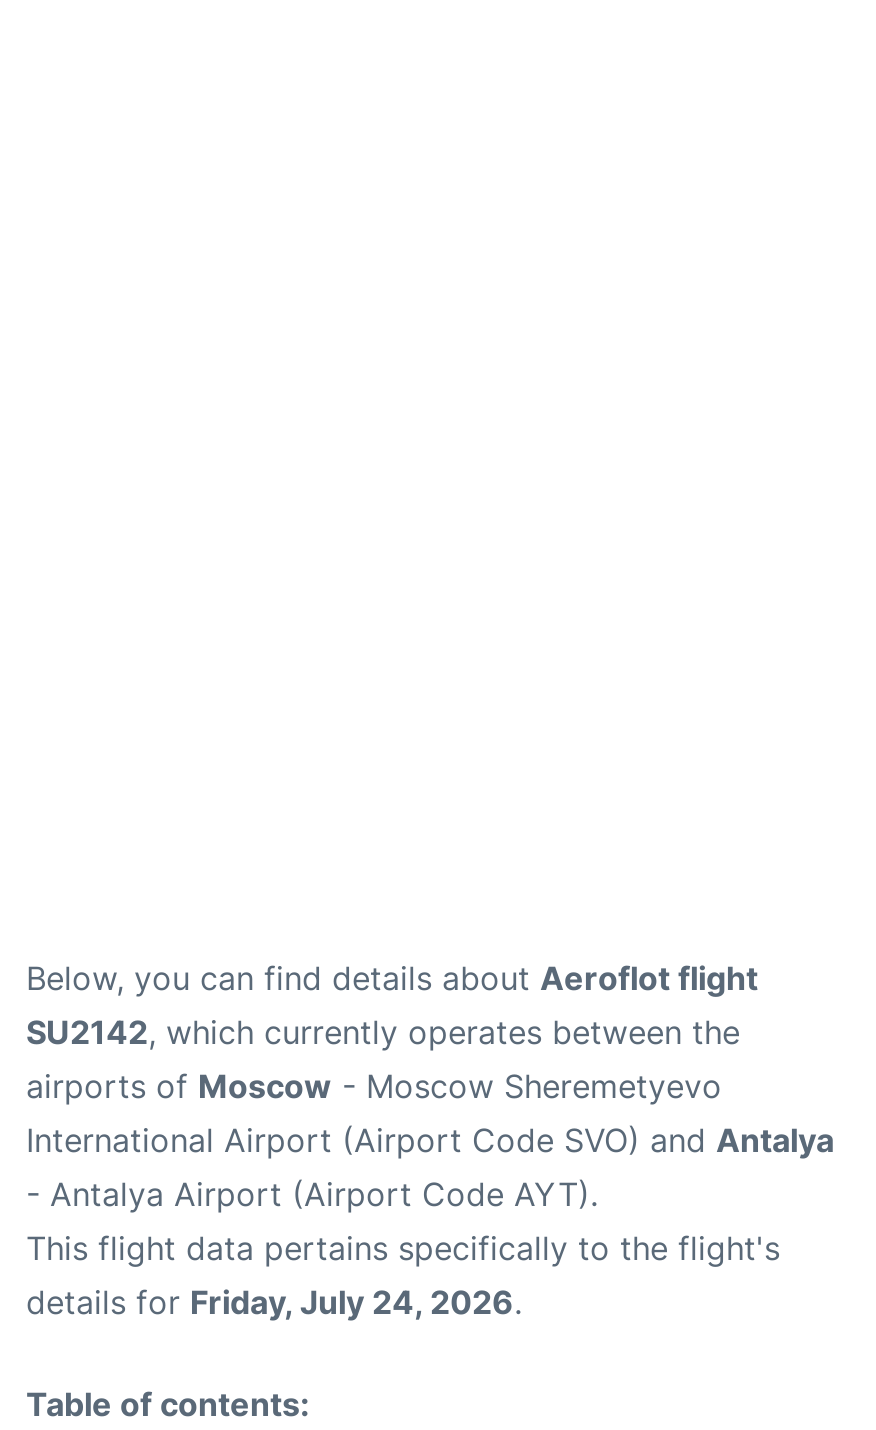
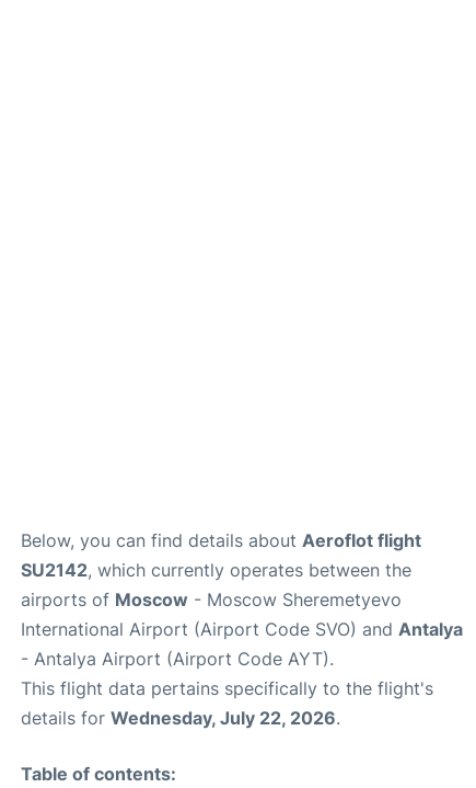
- details for Friday, July 24, 2026.
+ details for Wednesday, July 22, 2026.
